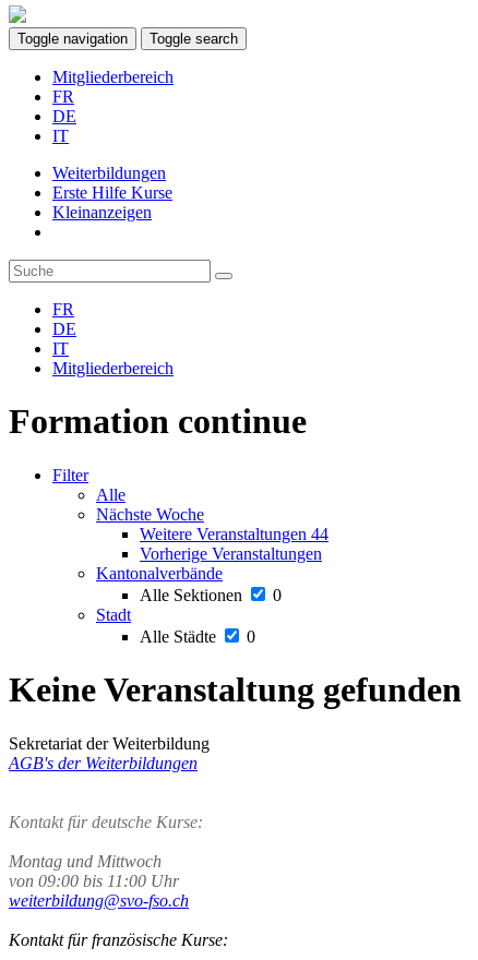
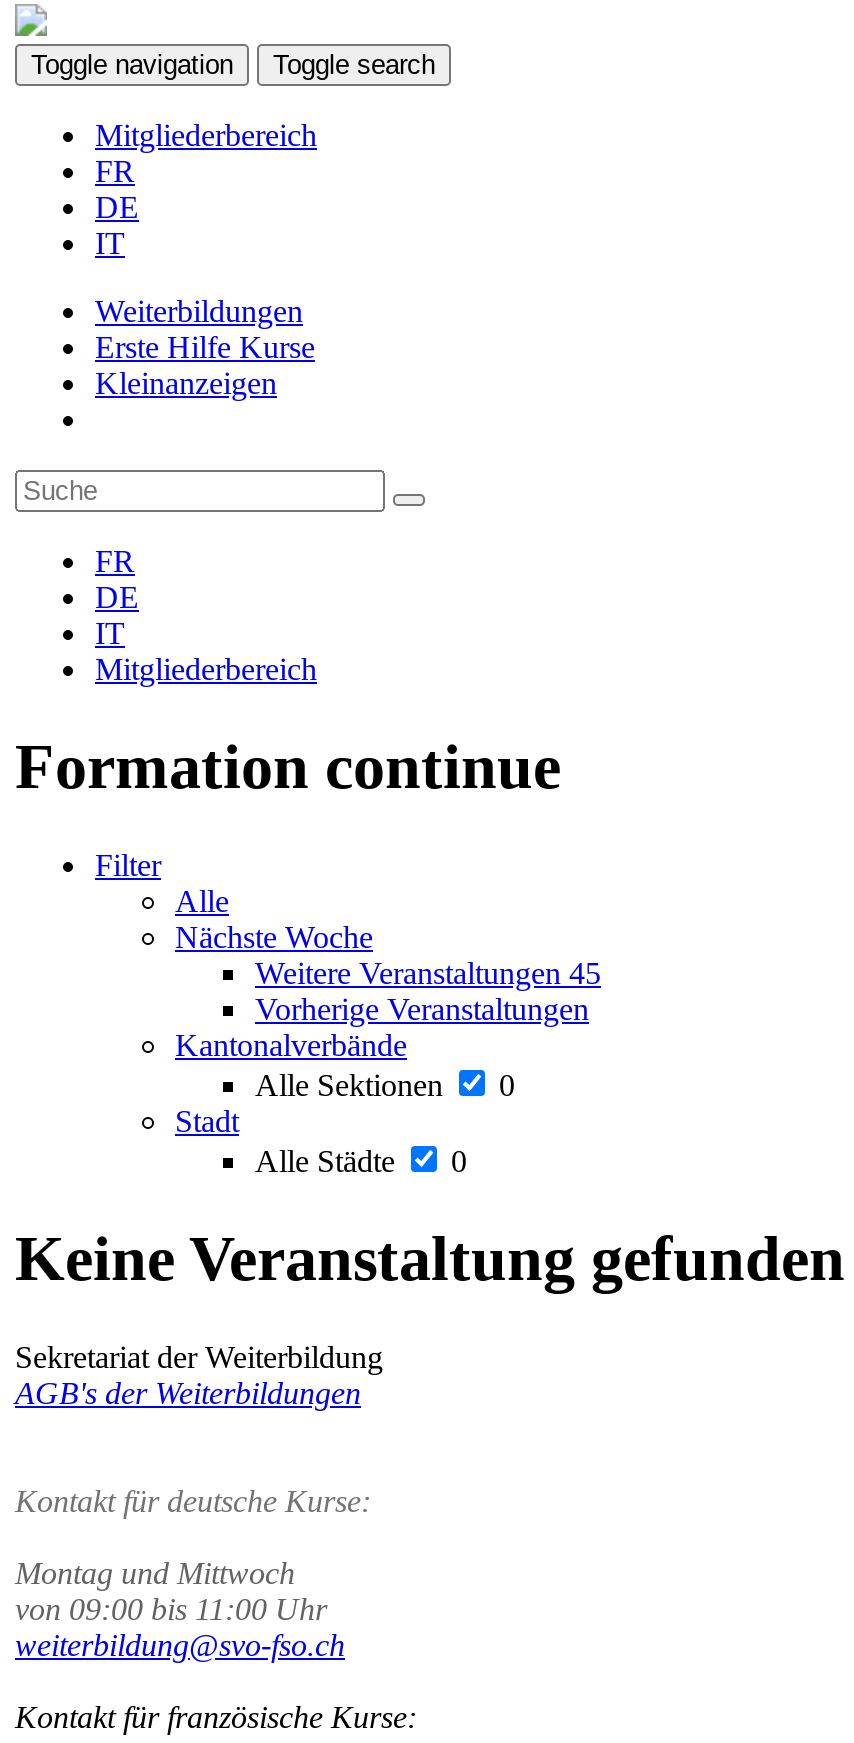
- Weitere Veranstaltungen 44
+ Weitere Veranstaltungen 45
